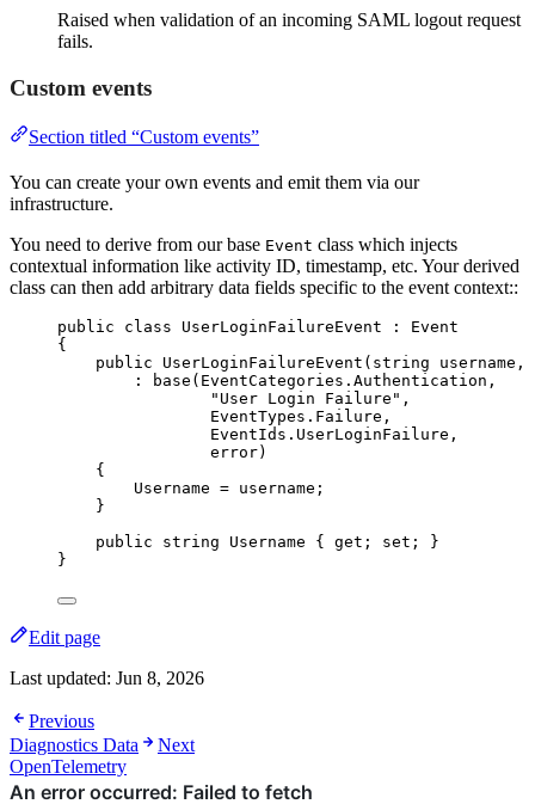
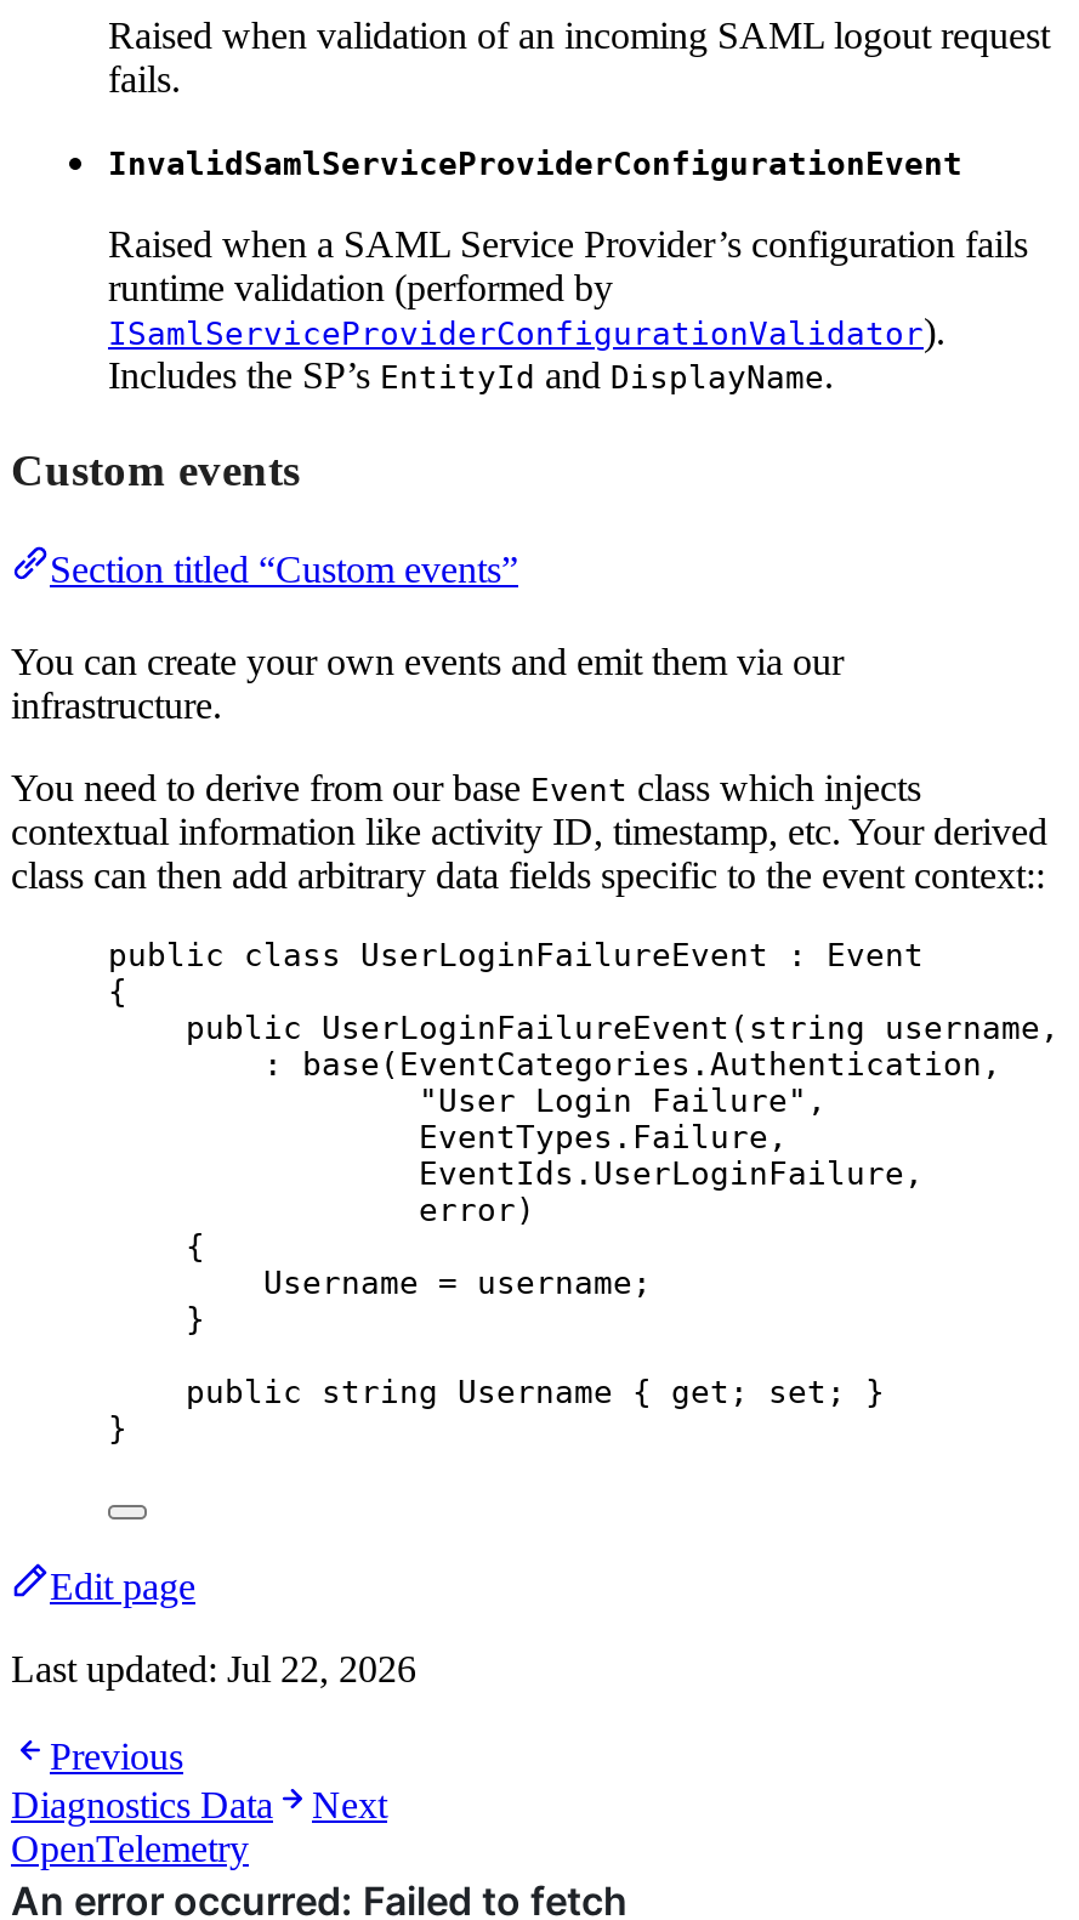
+ InvalidSamlServiceProviderConfigurationEvent
+ Raised when a SAML Service Provider’s configuration fails
+ runtime validation (performed by
+ ISamlServiceProviderConfigurationValidator).
+ Includes the SP’s EntityId and DisplayName.

- Last updated: Jun 8, 2026
+ Last updated: Jul 22, 2026
